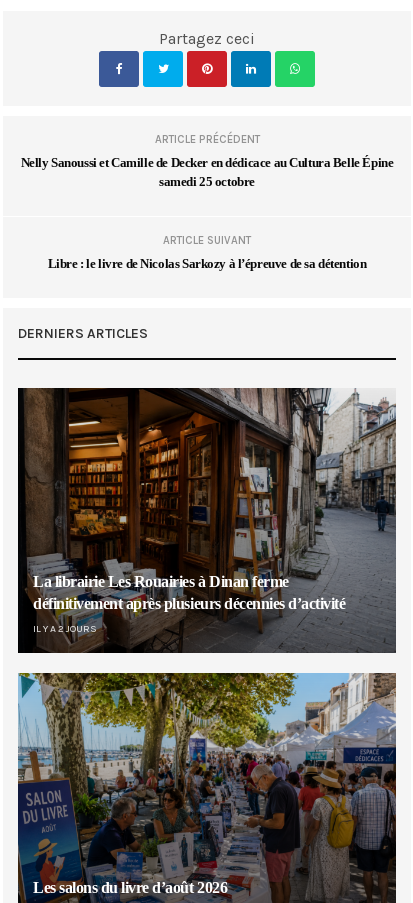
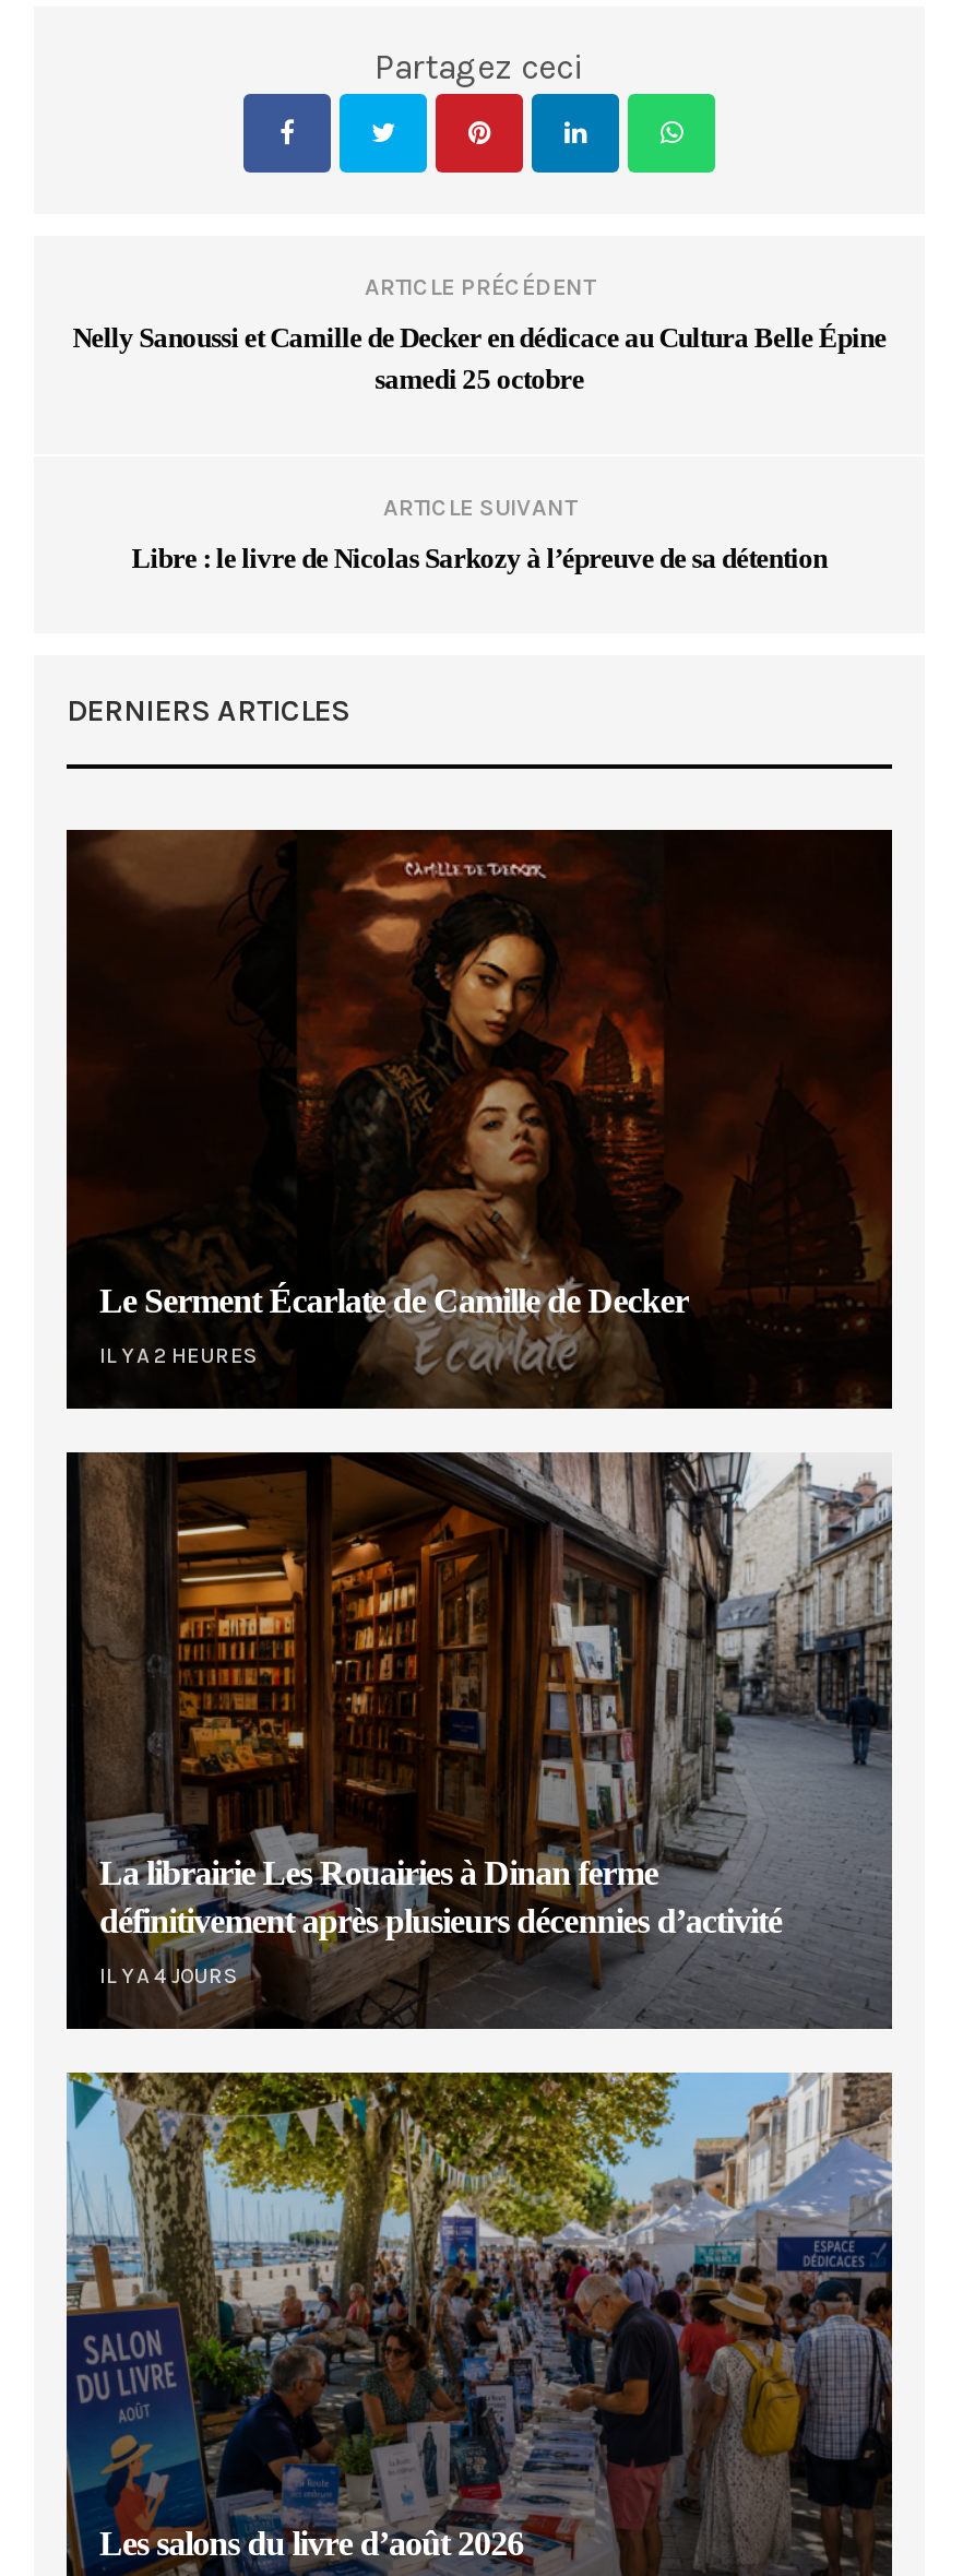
+ [image]
+ Le Serment Écarlate de Camille de Decker
+ IL Y A 2 HEURES

- IL Y A 2 JOURS
+ IL Y A 4 JOURS
